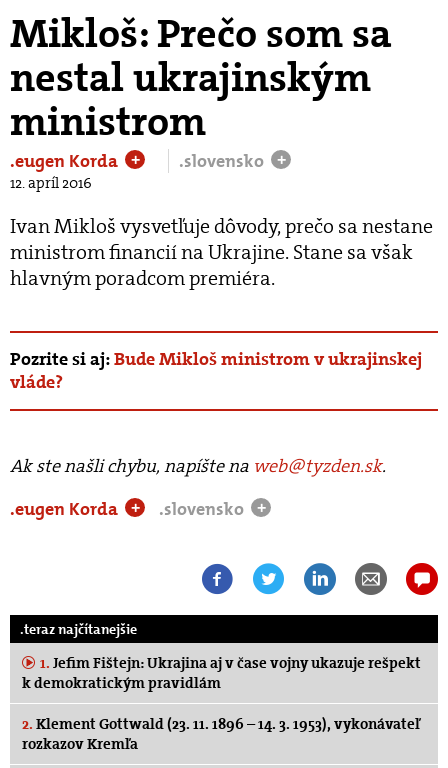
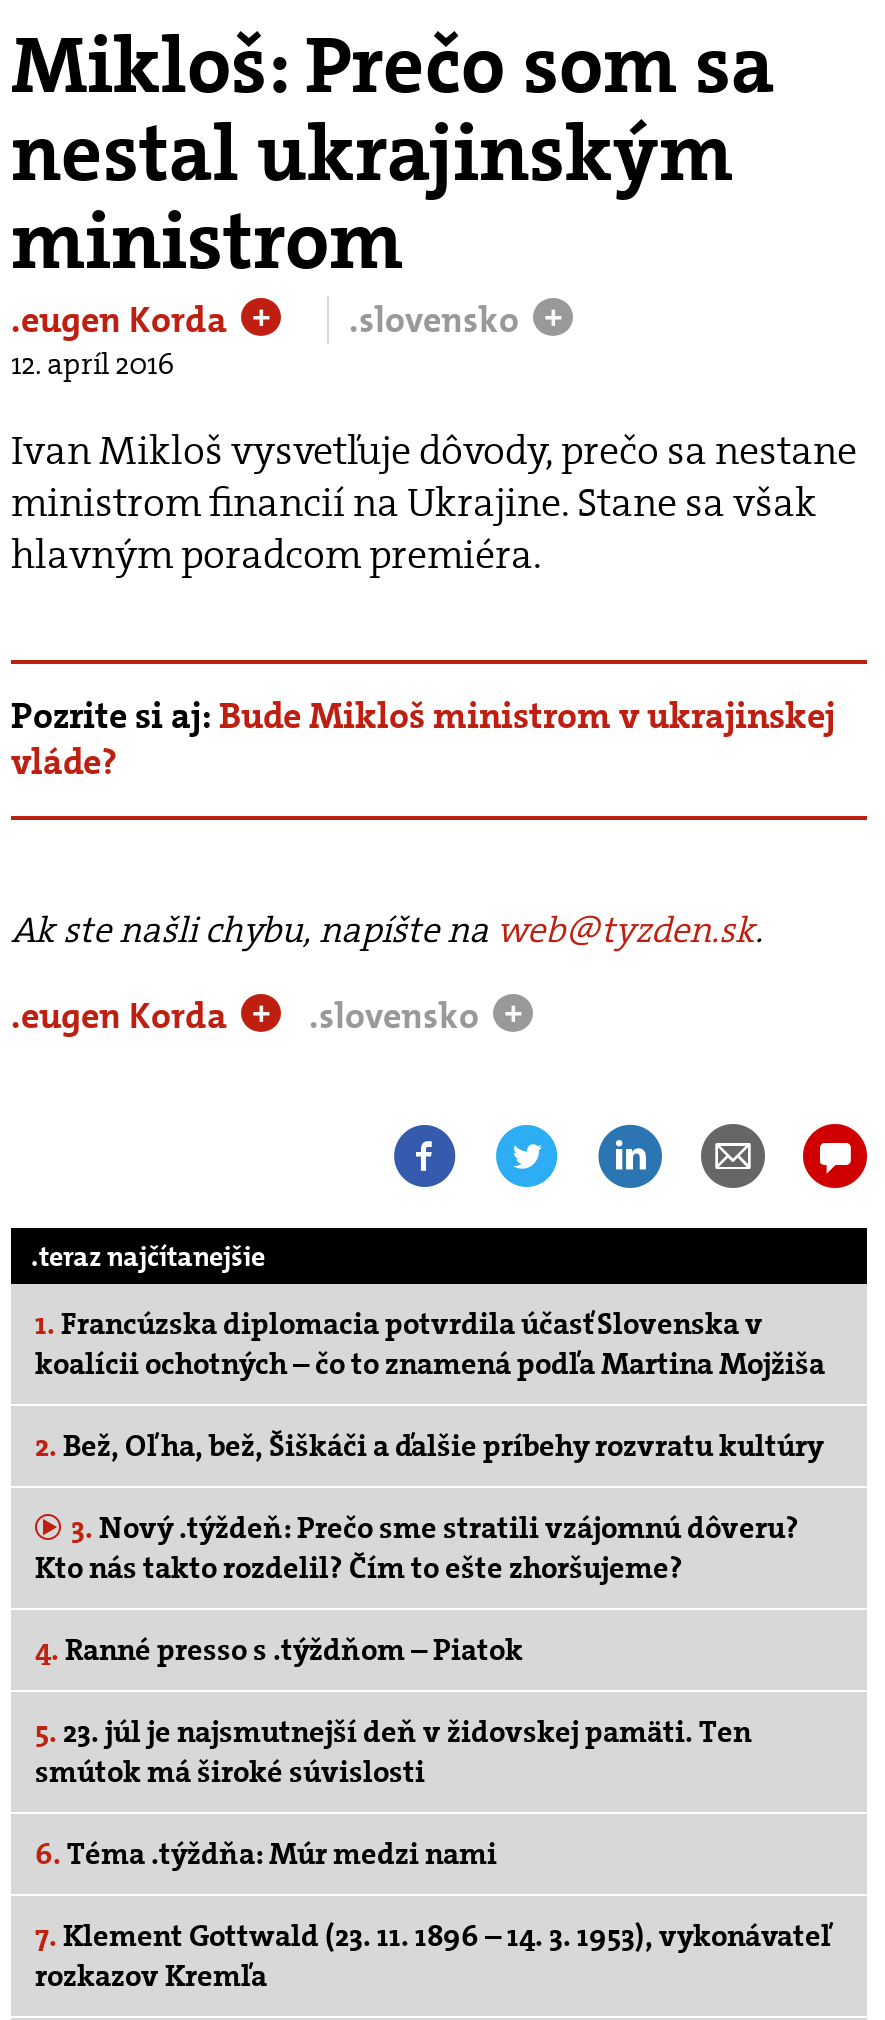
- 1. Jefim Fištejn: Ukrajina aj v čase vojny ukazuje rešpekt
- k demokratickým pravidlám
- 2. Klement Gottwald (23. 11. 1896 – 14. 3. 1953), vykonávateľ
+ 1. Francúzska diplomacia potvrdila účasť Slovenska v
+ koalícii ochotných – čo to znamená podľa Martina Mojžiša
+ 2. Bež, Oľha, bež, Šiškáči a ďalšie príbehy rozvratu kultúry
+ 3. Nový .týždeň: Prečo sme stratili vzájomnú dôveru?
+ Kto nás takto rozdelil? Čím to ešte zhoršujeme?
+ 4. Ranné presso s .týždňom – Piatok
+ 5. 23. júl je najsmutnejší deň v židovskej pamäti. Ten
+ smútok má široké súvislosti
+ 6. Téma .týždňa: Múr medzi nami
+ 7. Klement Gottwald (23. 11. 1896 – 14. 3. 1953), vykonávateľ
